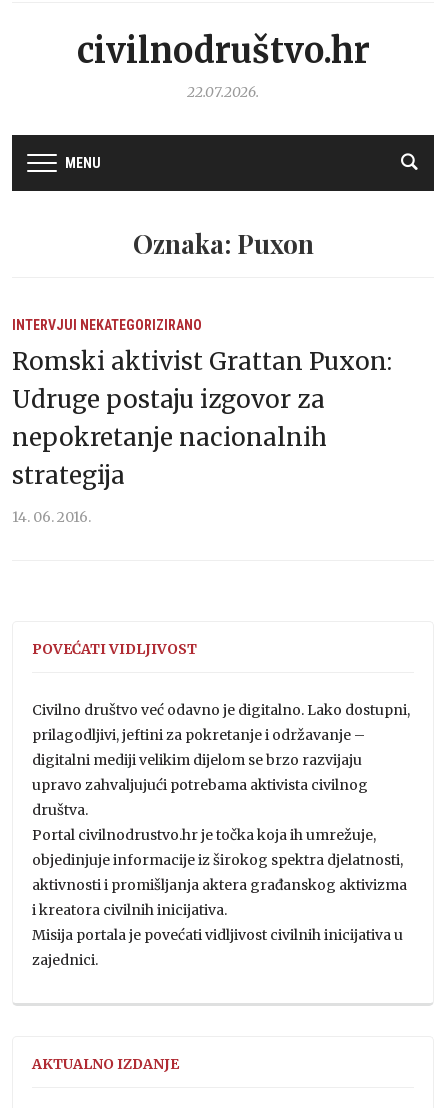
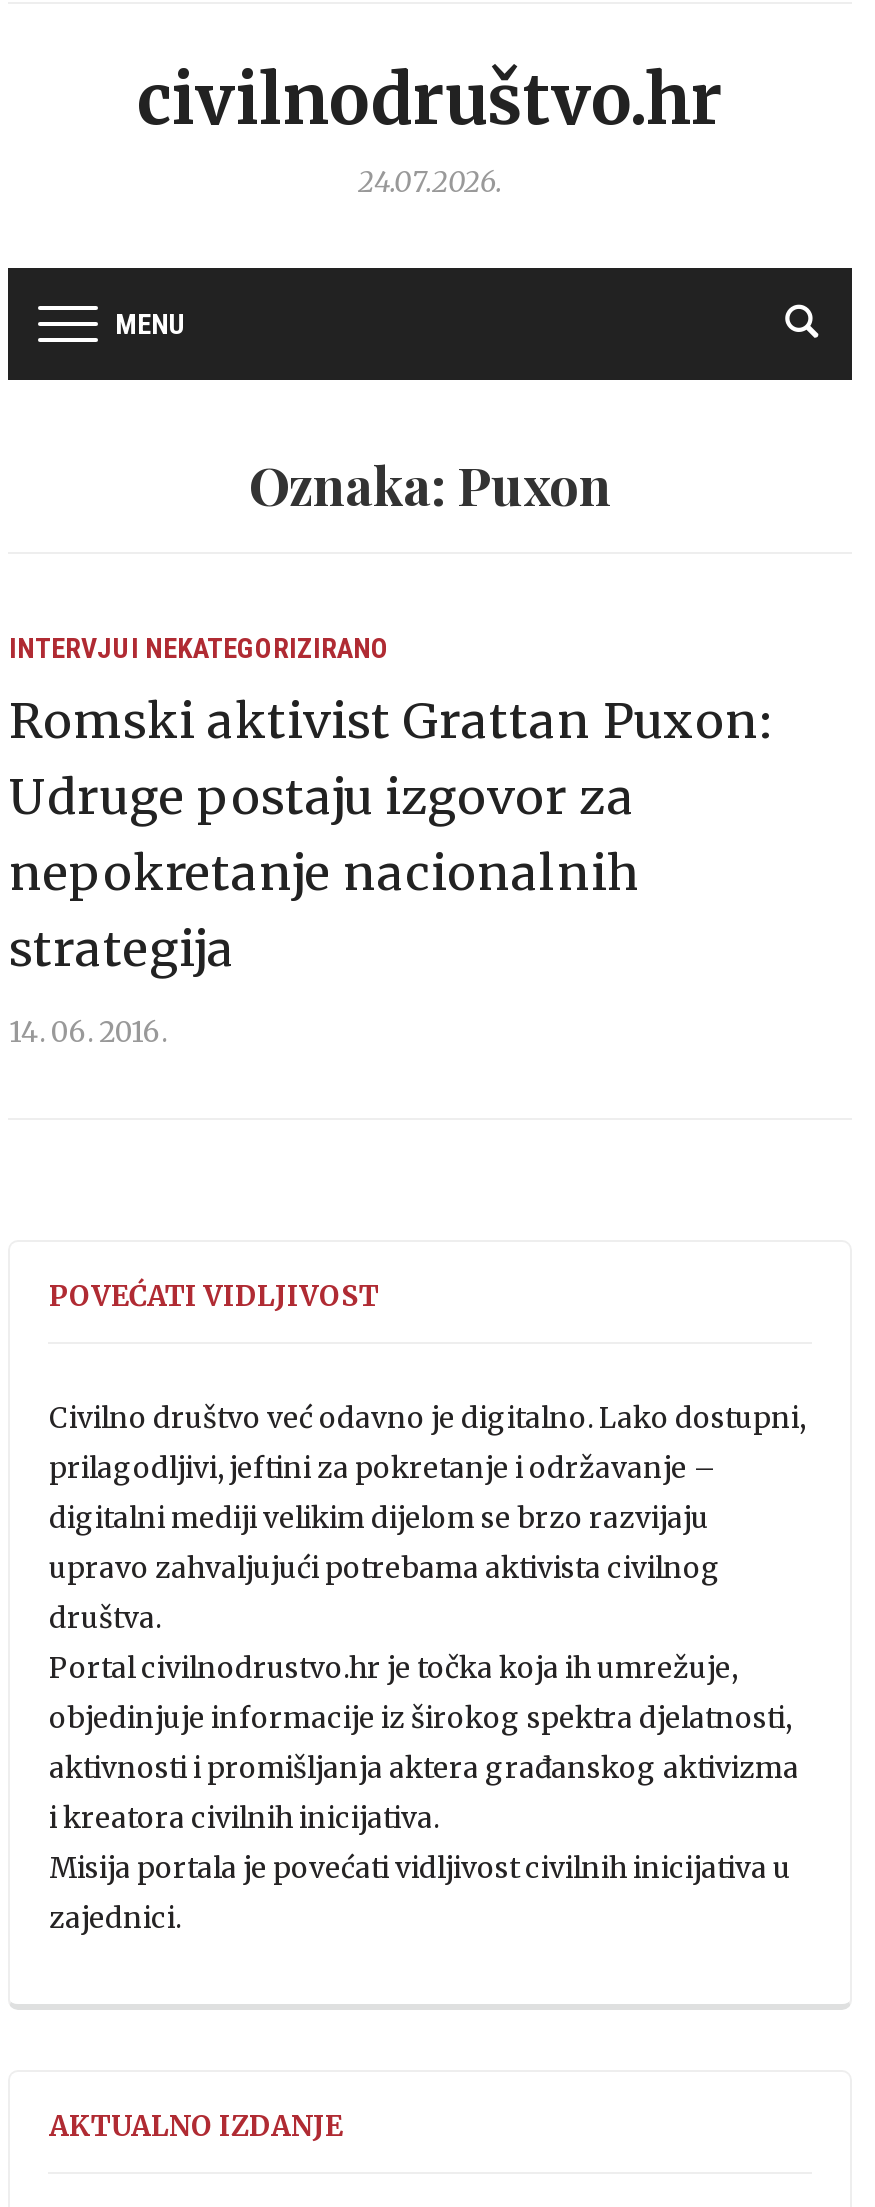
- 22.07.2026.
+ 24.07.2026.
